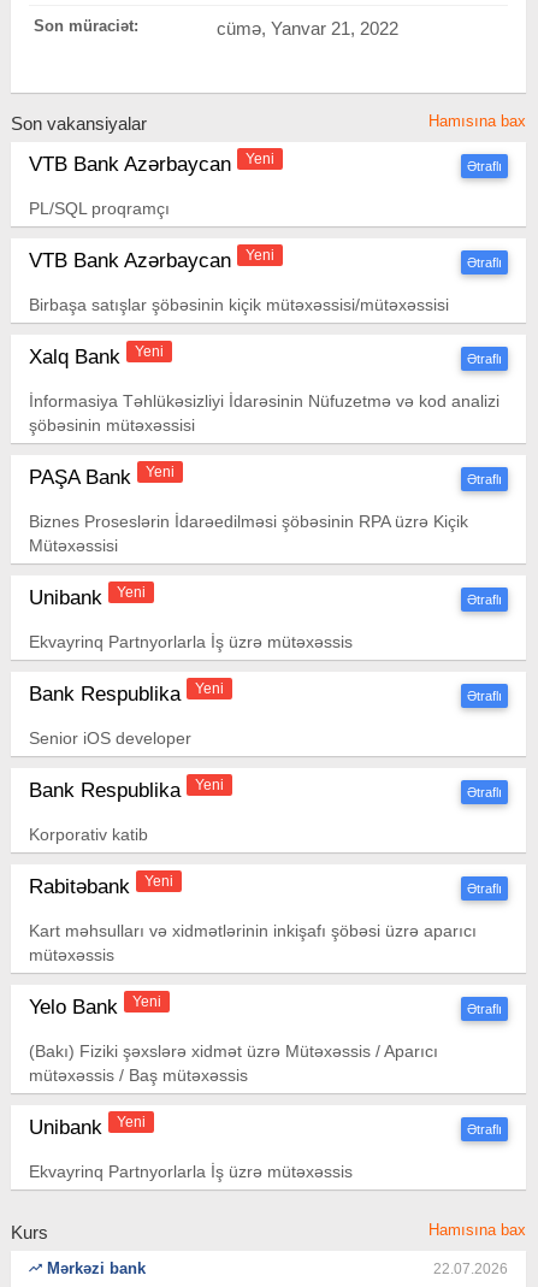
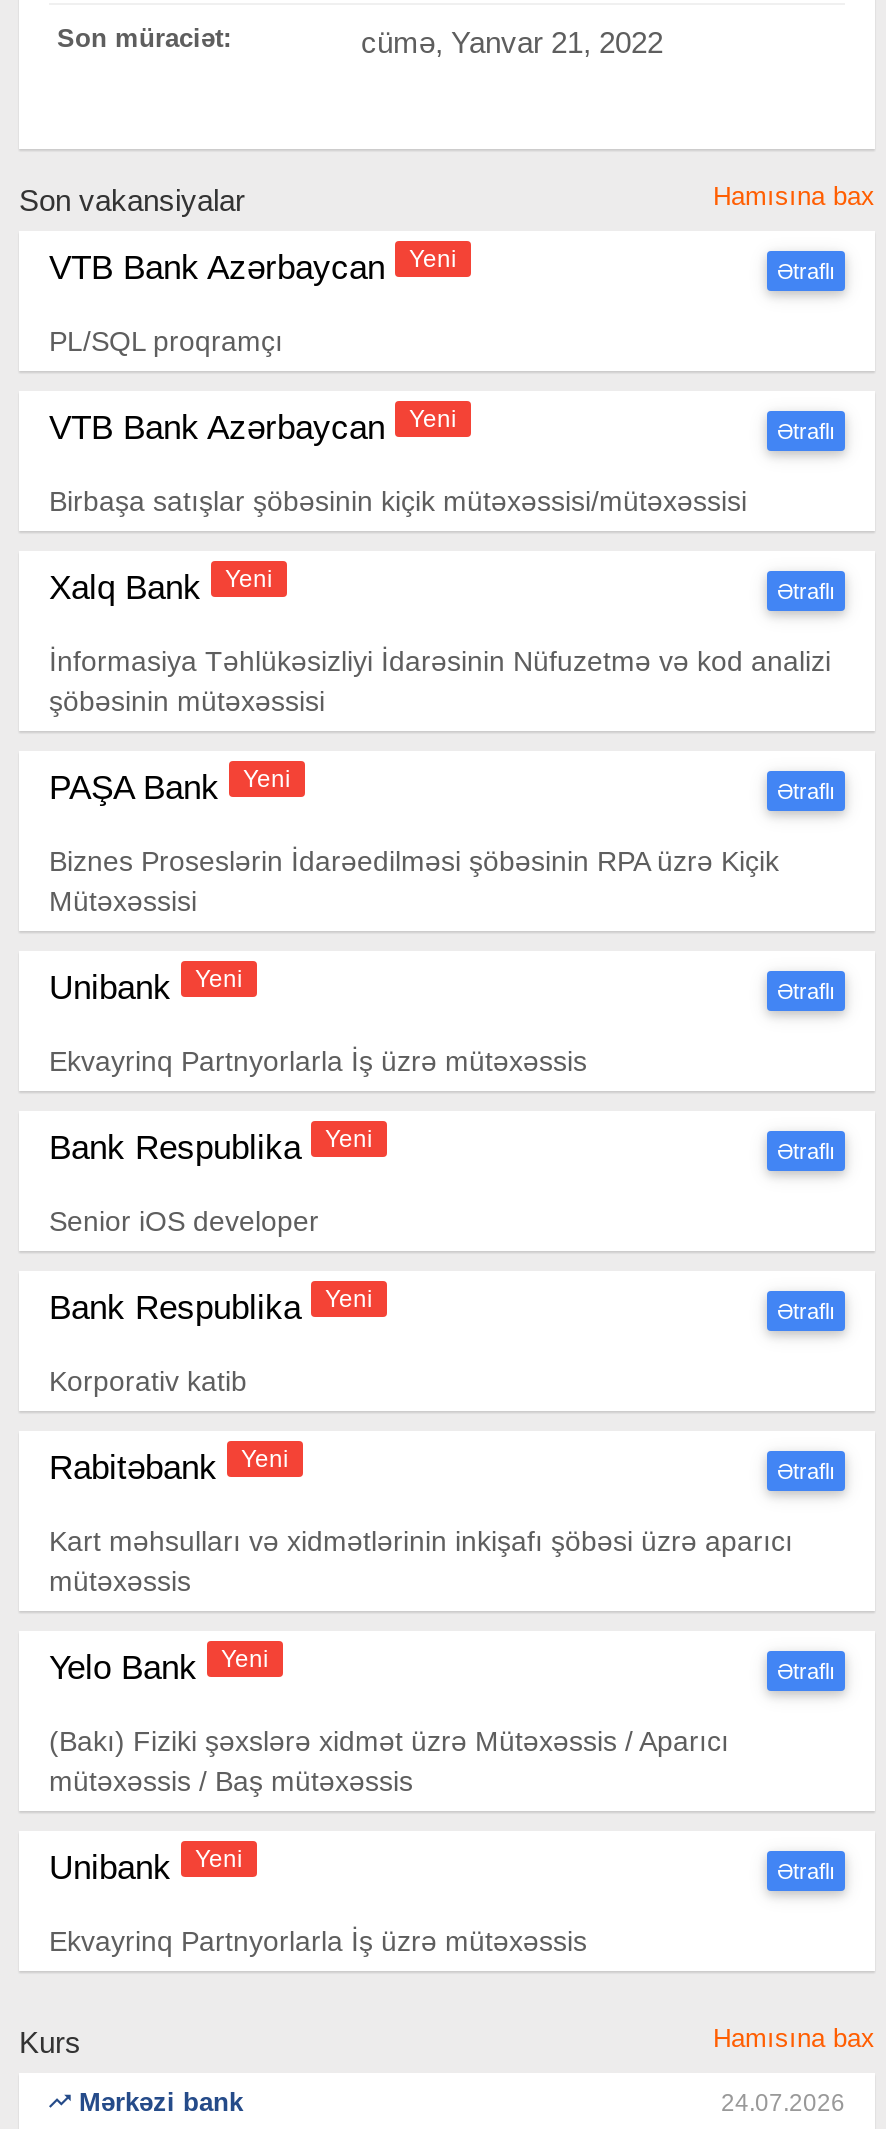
- 22.07.2026
+ 24.07.2026
